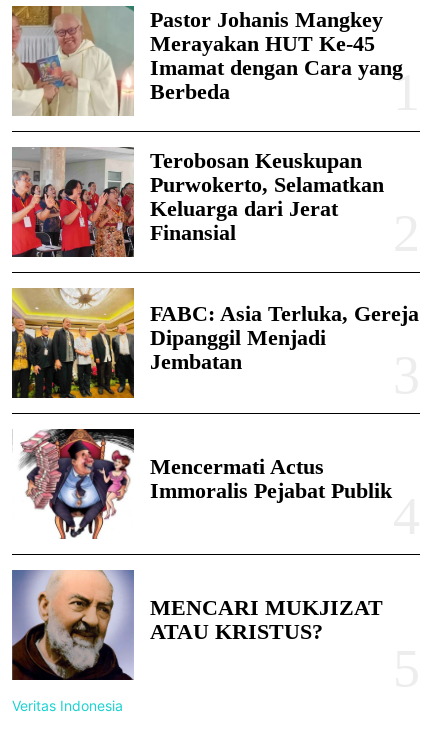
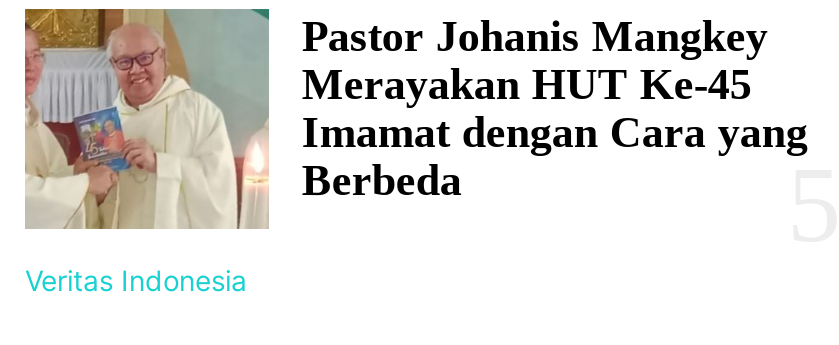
- [image]
- Terobosan Keuskupan
- Purwokerto, Selamatkan
- Keluarga dari Jerat
- Finansial
- FABC: Asia Terluka, Gereja
- Dipanggil Menjadi
- Jembatan

- [image]

- [image]
- Mencermati Actus
- Immoralis Pejabat Publik

- [image]
- MENCARI MUKJIZAT
- ATAU KRISTUS?
